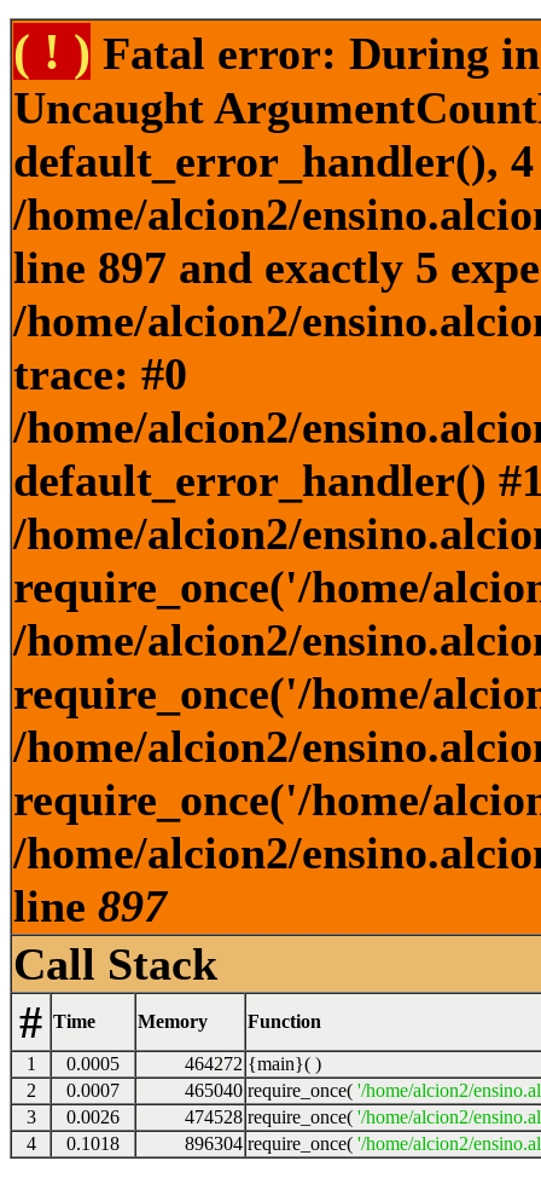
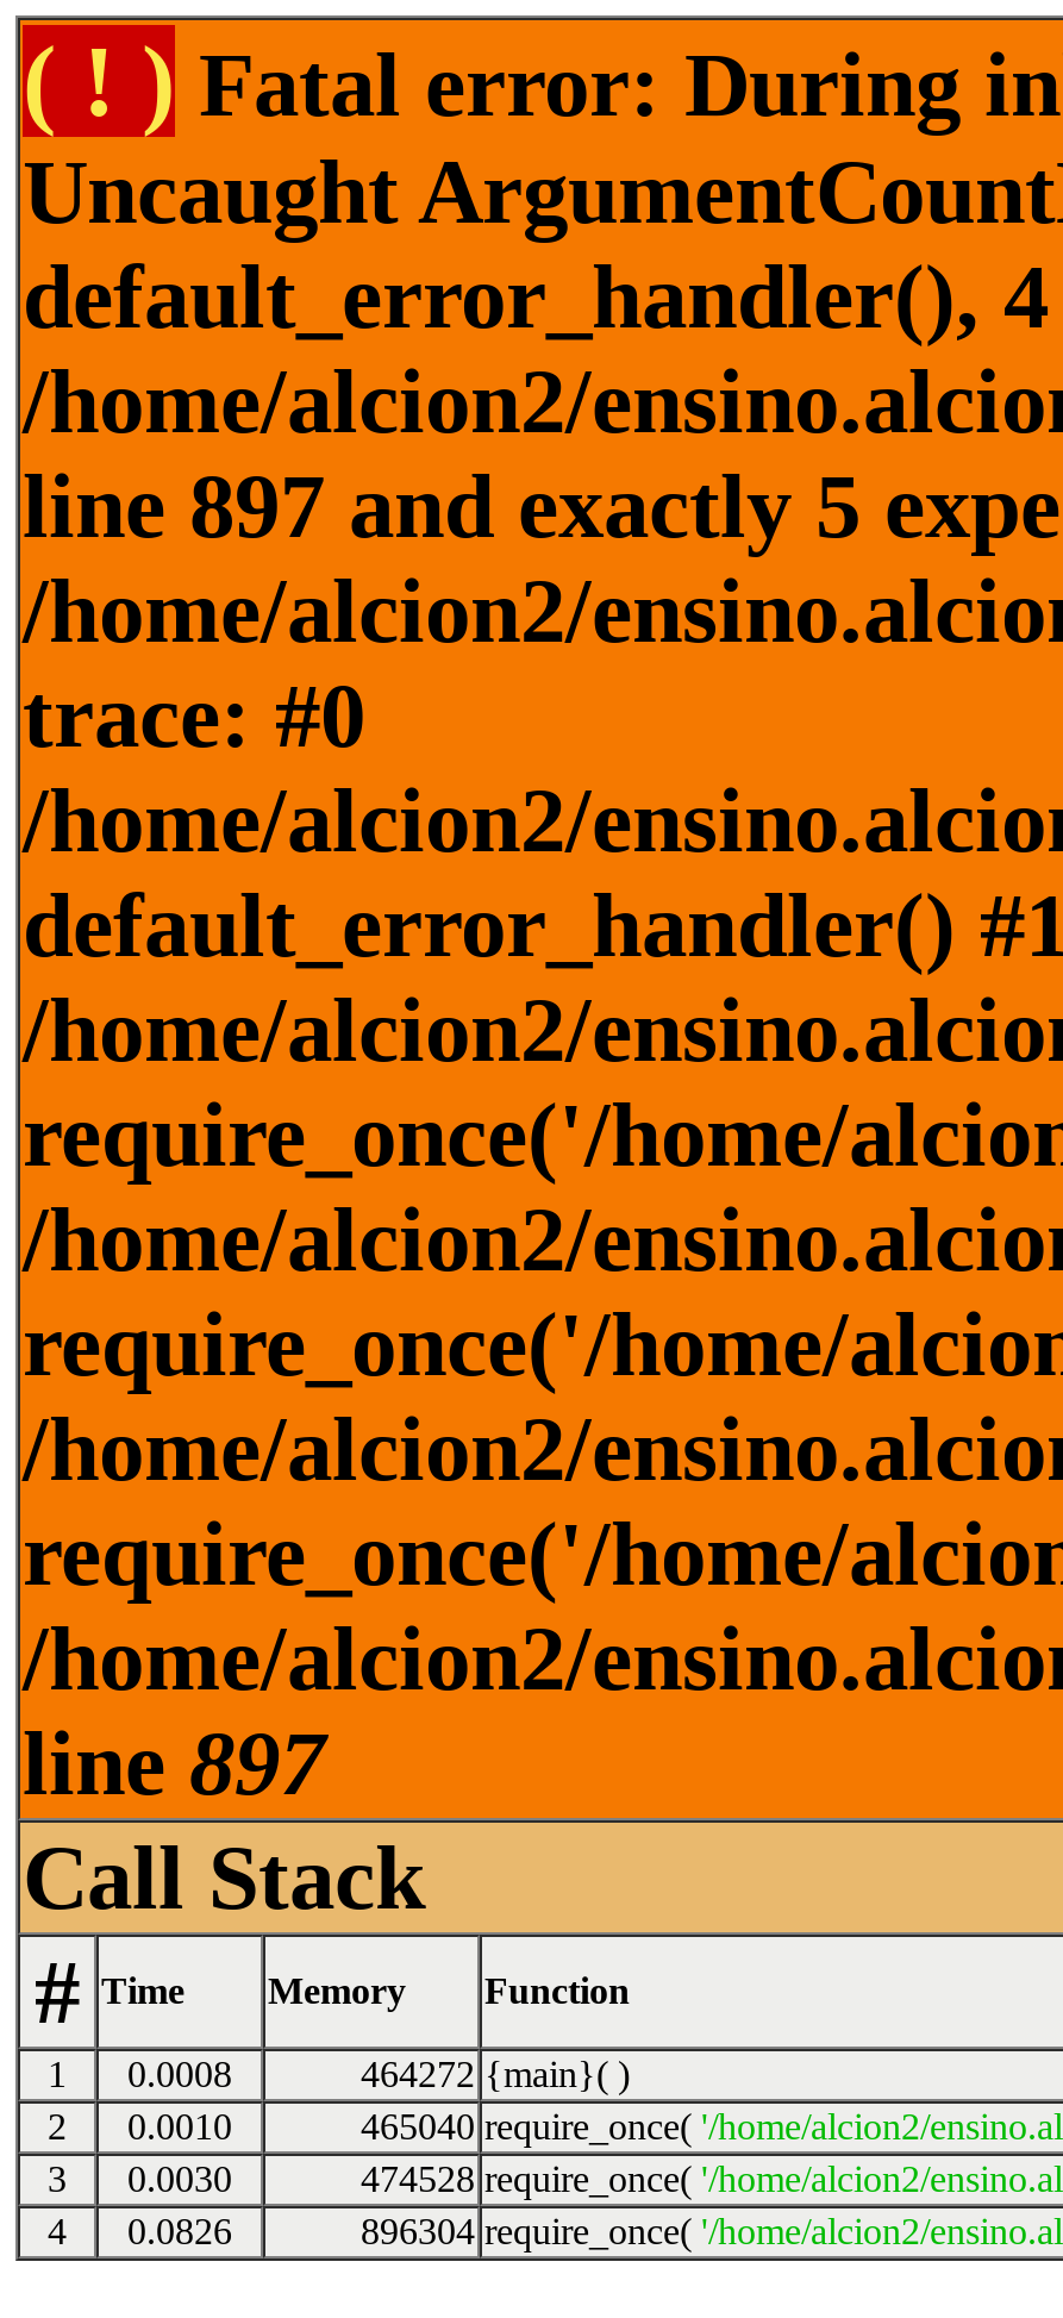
- 1 0.0005
+ 1 0.0008

- 2 0.0007
+ 2 0.0010

- 3 0.0026
+ 3 0.0030

- 4 0.1018
+ 4 0.0826
